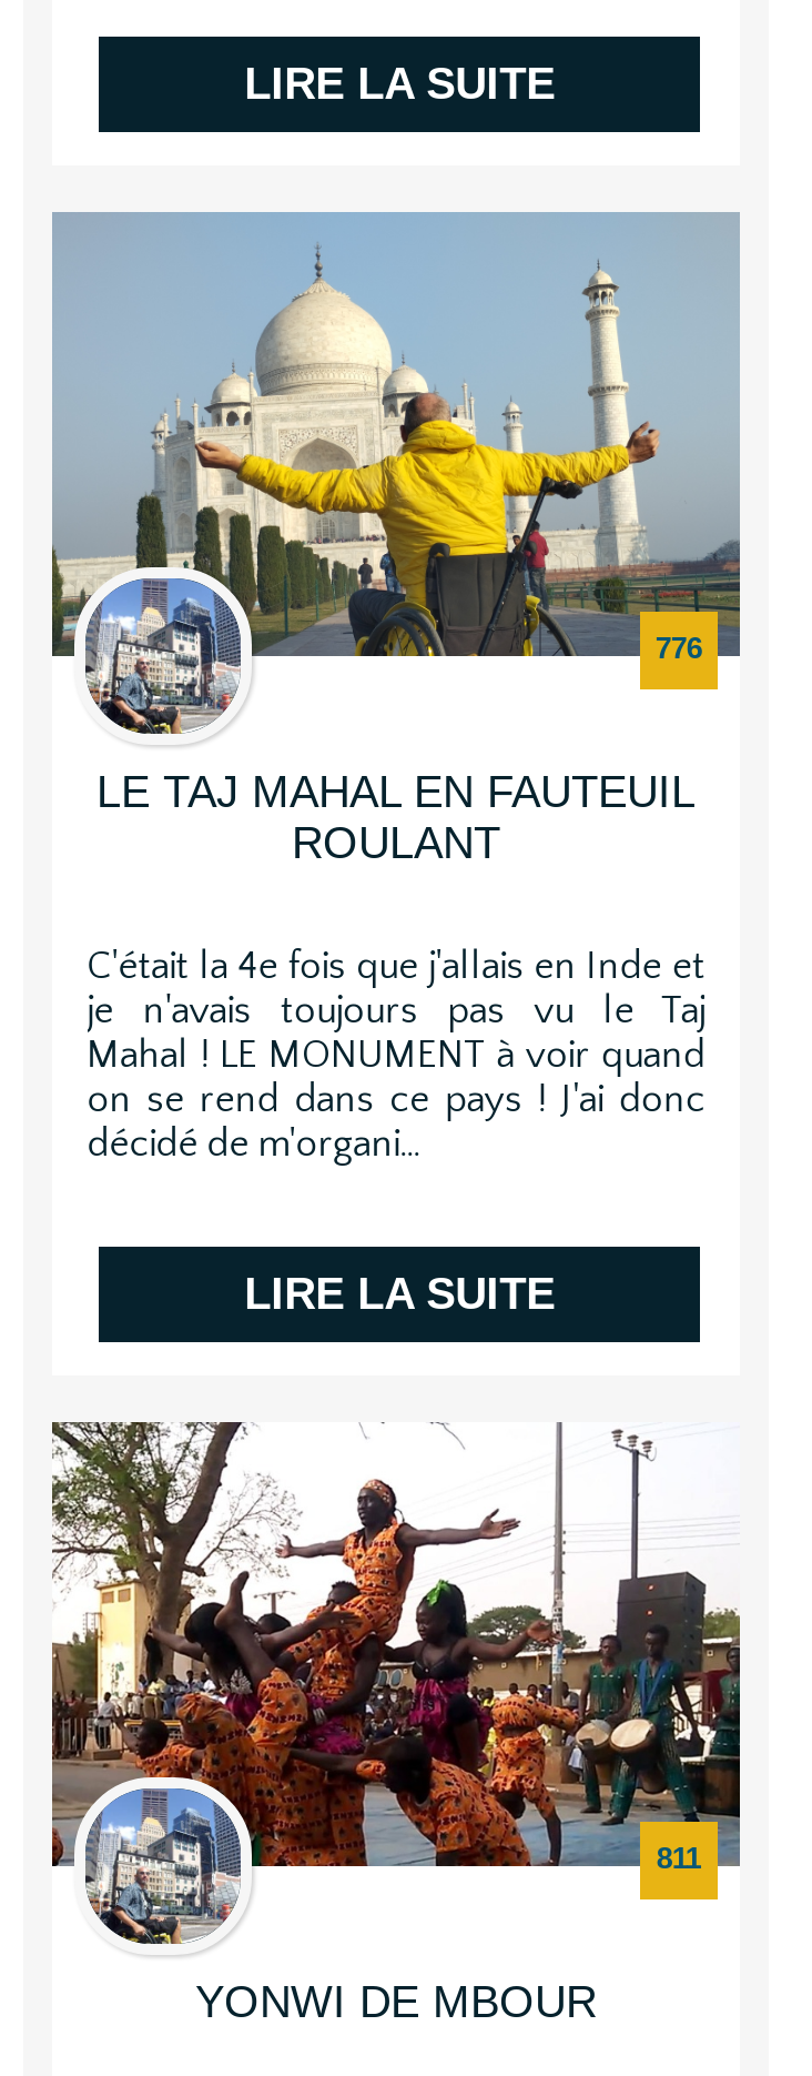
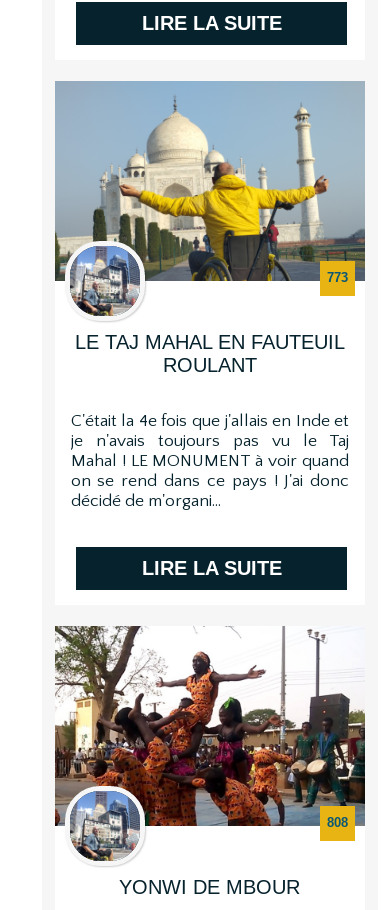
- 776
+ 773

- 811
+ 808
